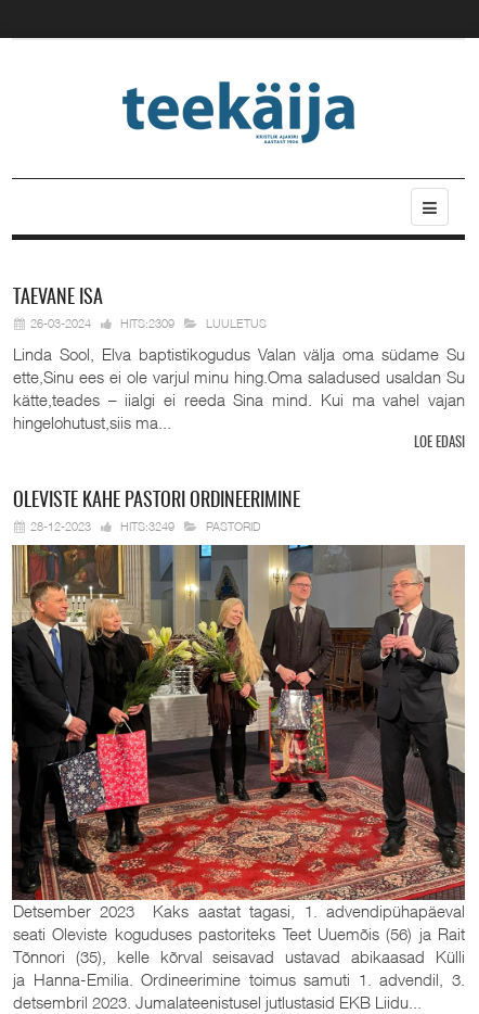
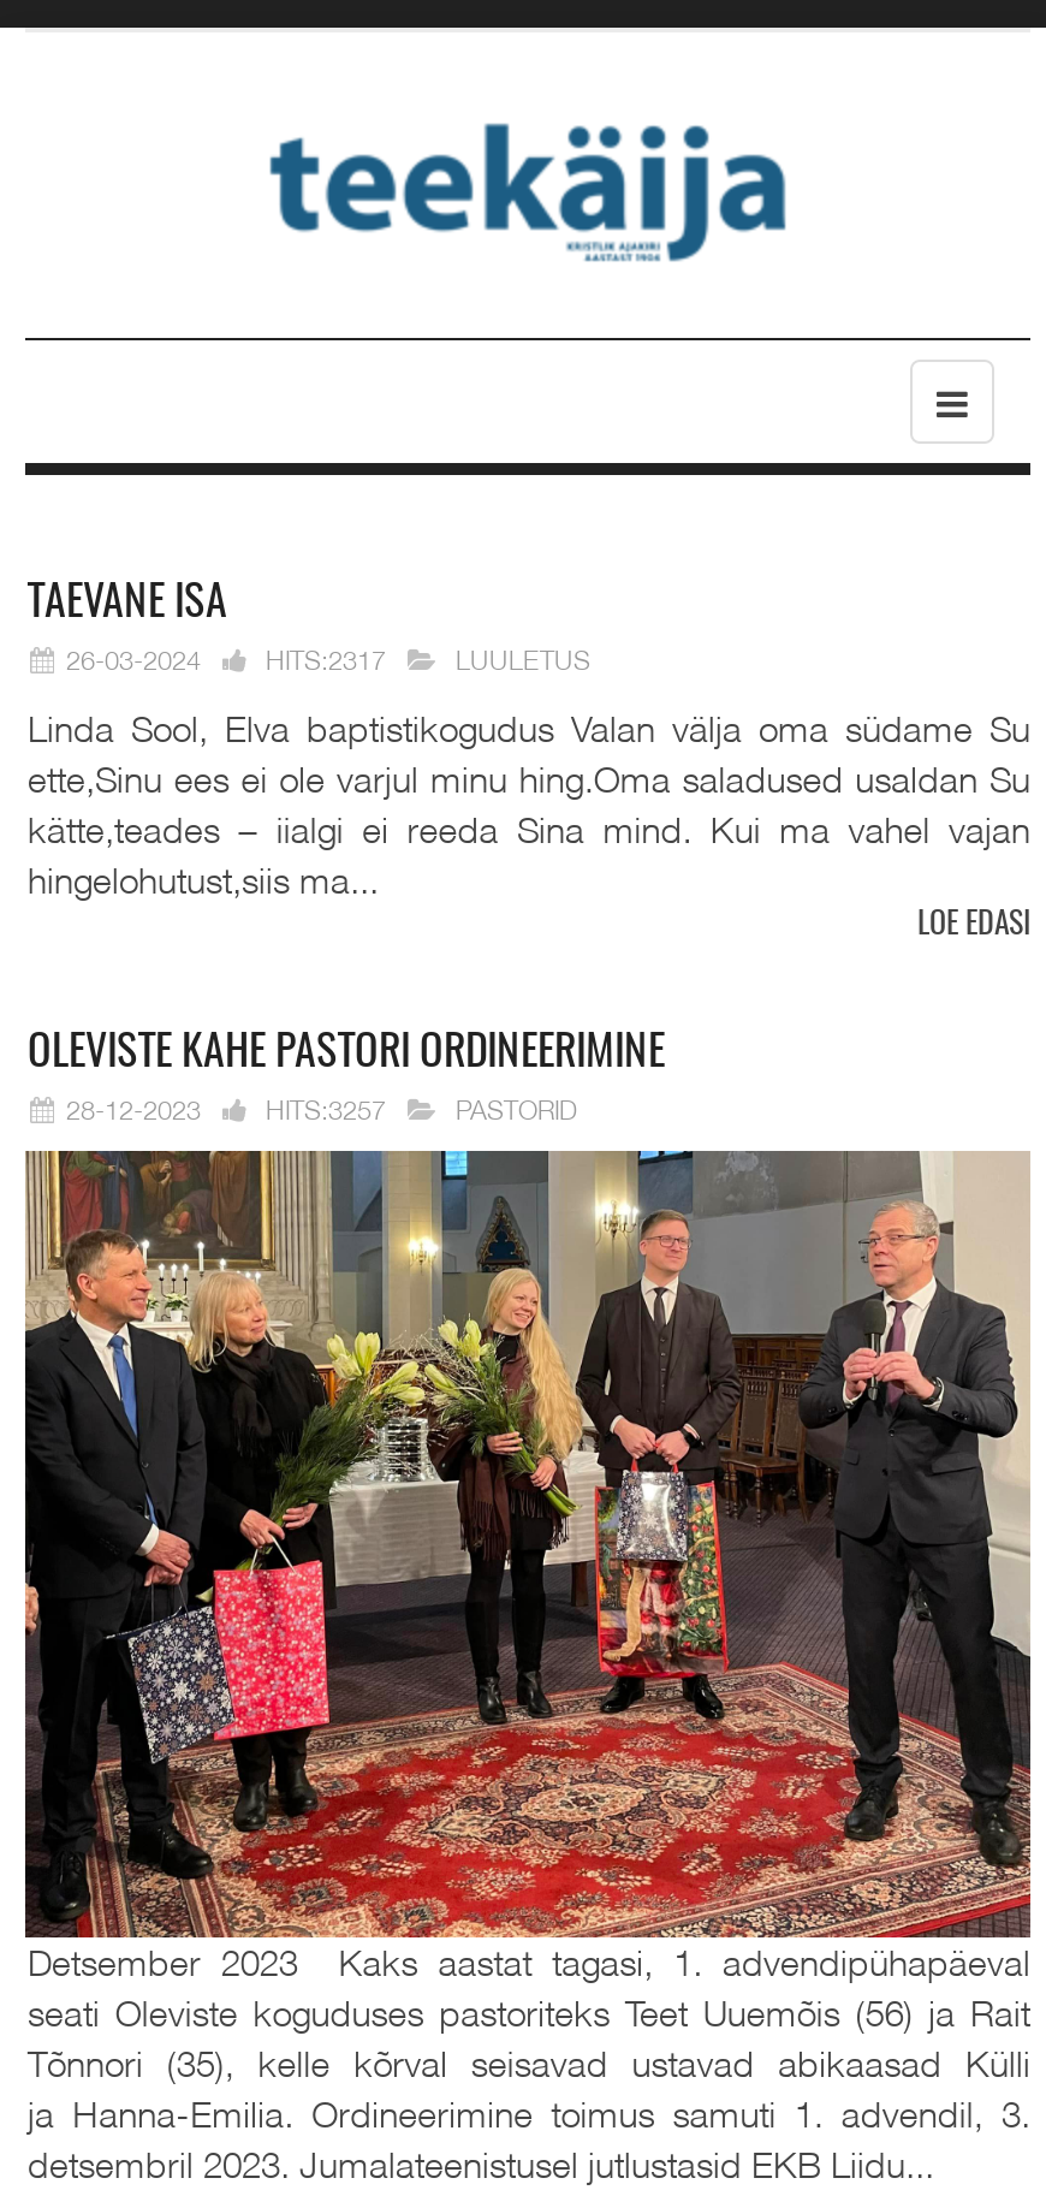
- 26-03-2024 HITS:2309
+ 26-03-2024 HITS:2317

- 28-12-2023 HITS:3249
+ 28-12-2023 HITS:3257
